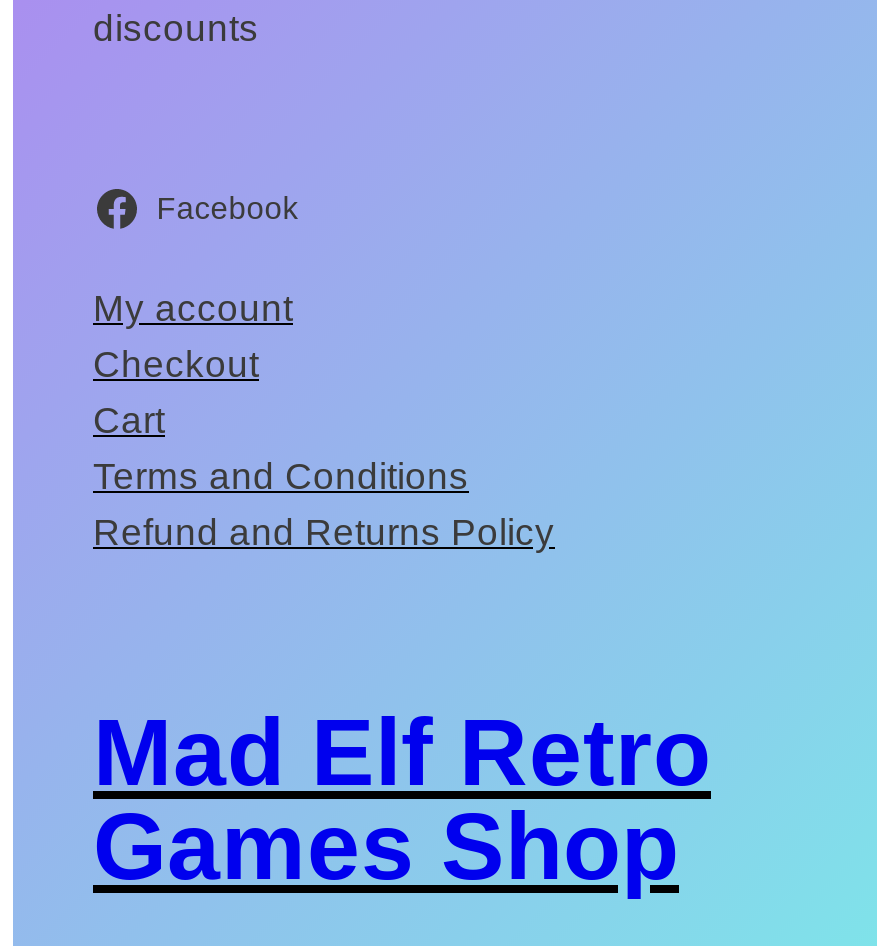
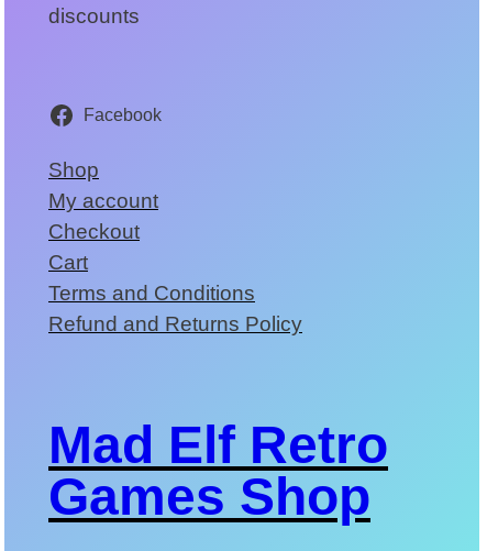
+ Shop
